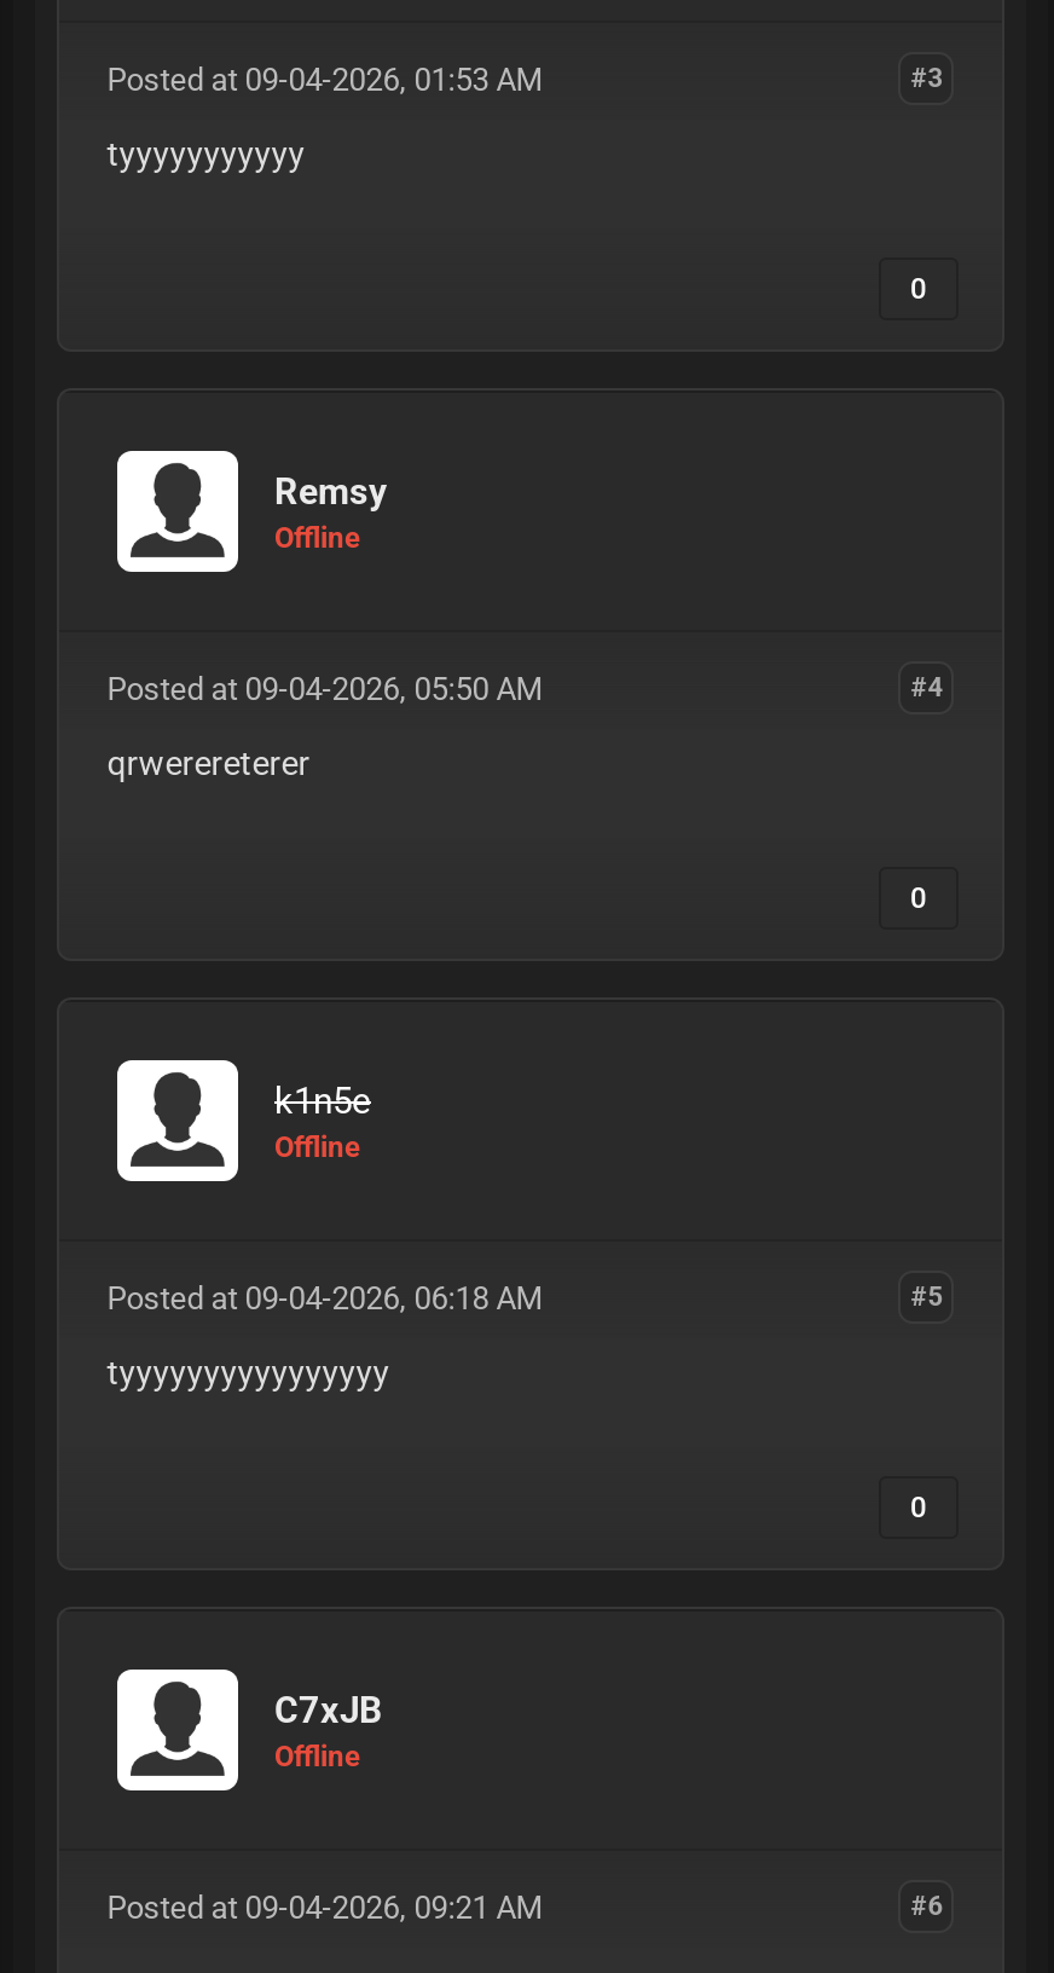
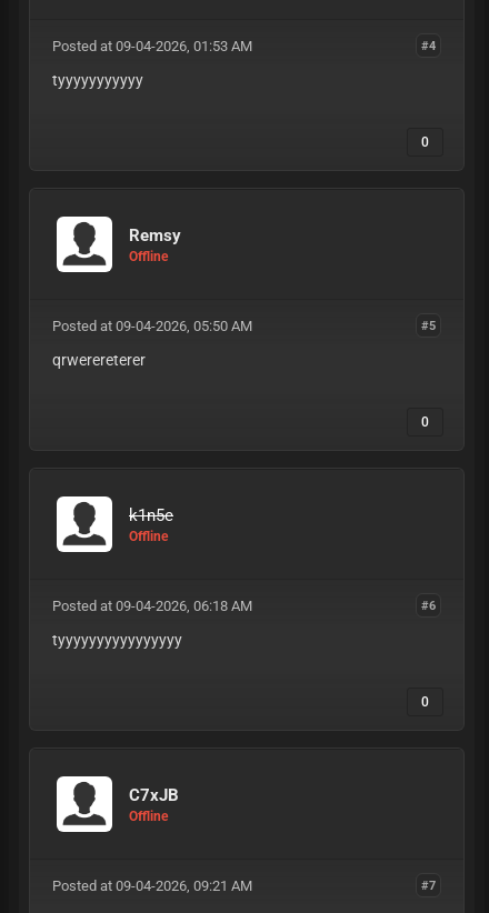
- #3
+ #4

- #4
+ #5

- #5
+ #6

- #6
+ #7
